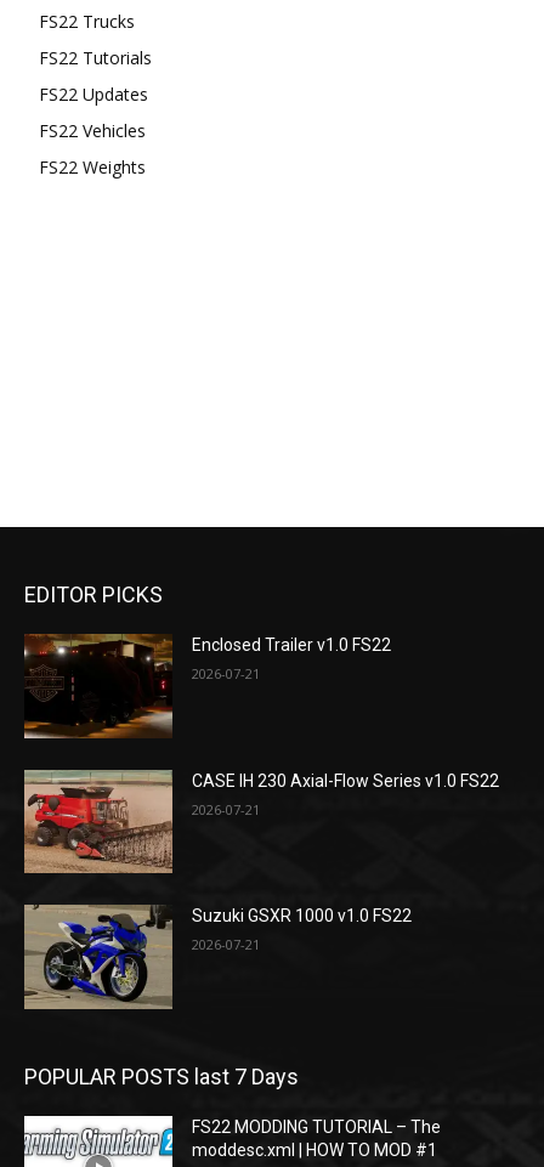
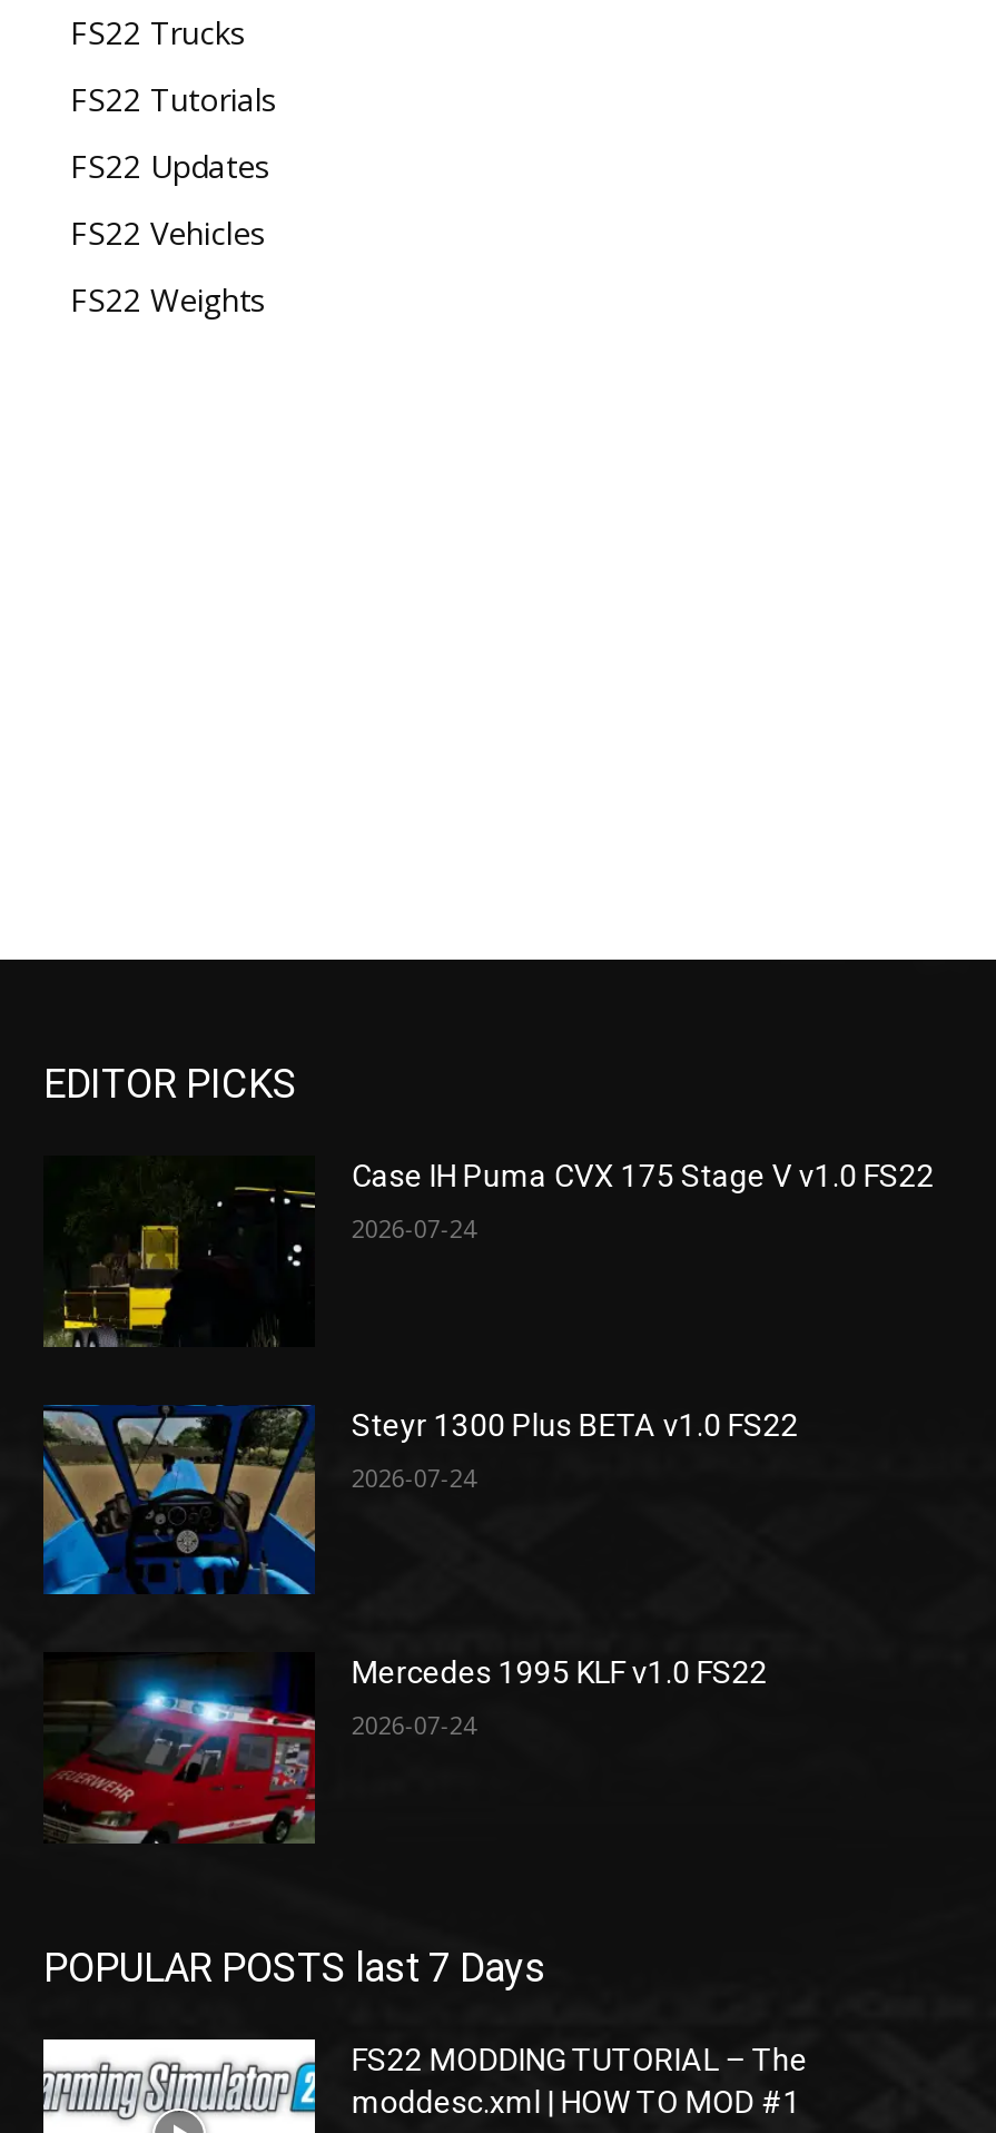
- [image]
- Enclosed Trailer v1.0 FS22
+ [image]
+ Case IH Puma CVX 175 Stage V v1.0 FS22

- 2026-07-21
+ 2026-07-24

- [image]
- CASE IH 230 Axial-Flow Series v1.0 FS22
+ [image]
+ Steyr 1300 Plus BETA v1.0 FS22

- 2026-07-21
+ 2026-07-24

- [image]
- Suzuki GSXR 1000 v1.0 FS22
+ [image]
+ Mercedes 1995 KLF v1.0 FS22

- 2026-07-21
+ 2026-07-24
